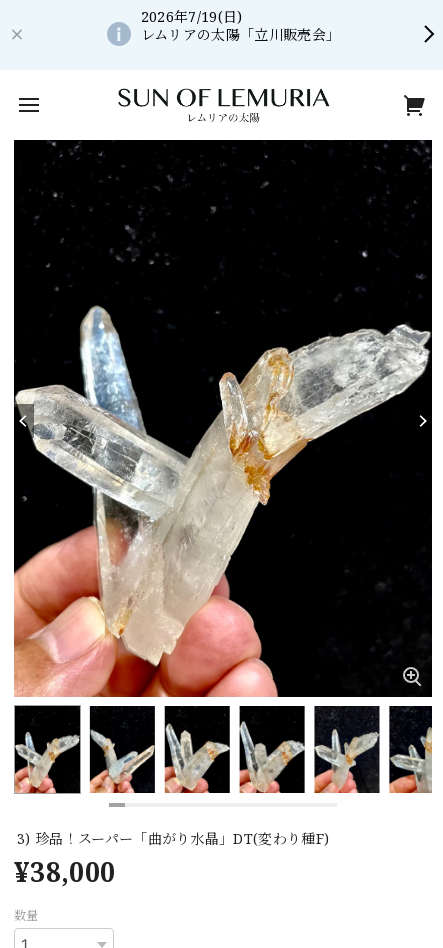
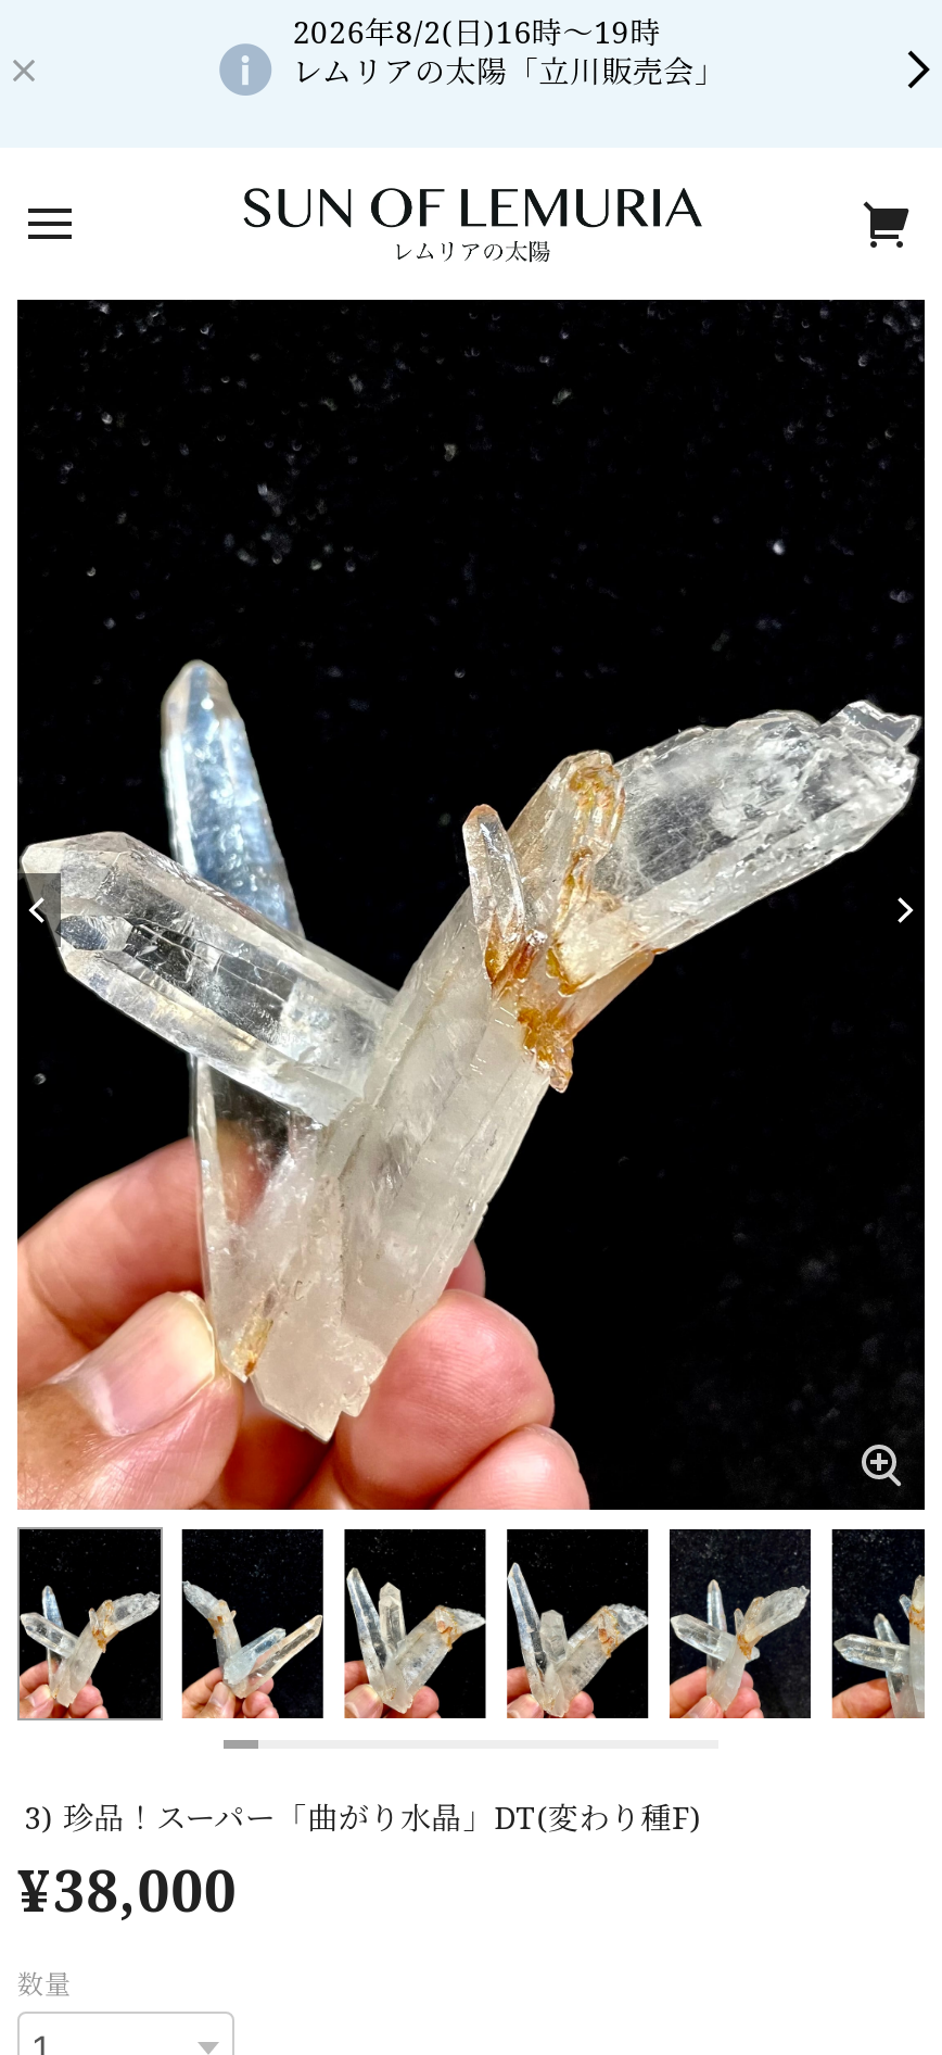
- 2026年7/19(日)
+ 2026年8/2(日)16時〜19時
